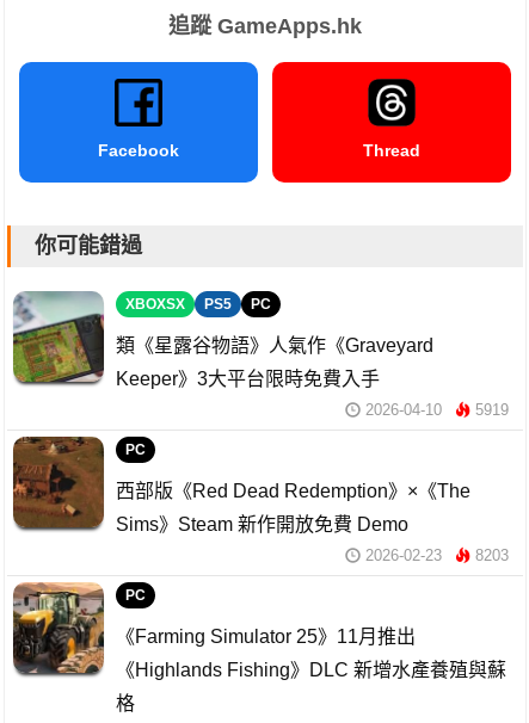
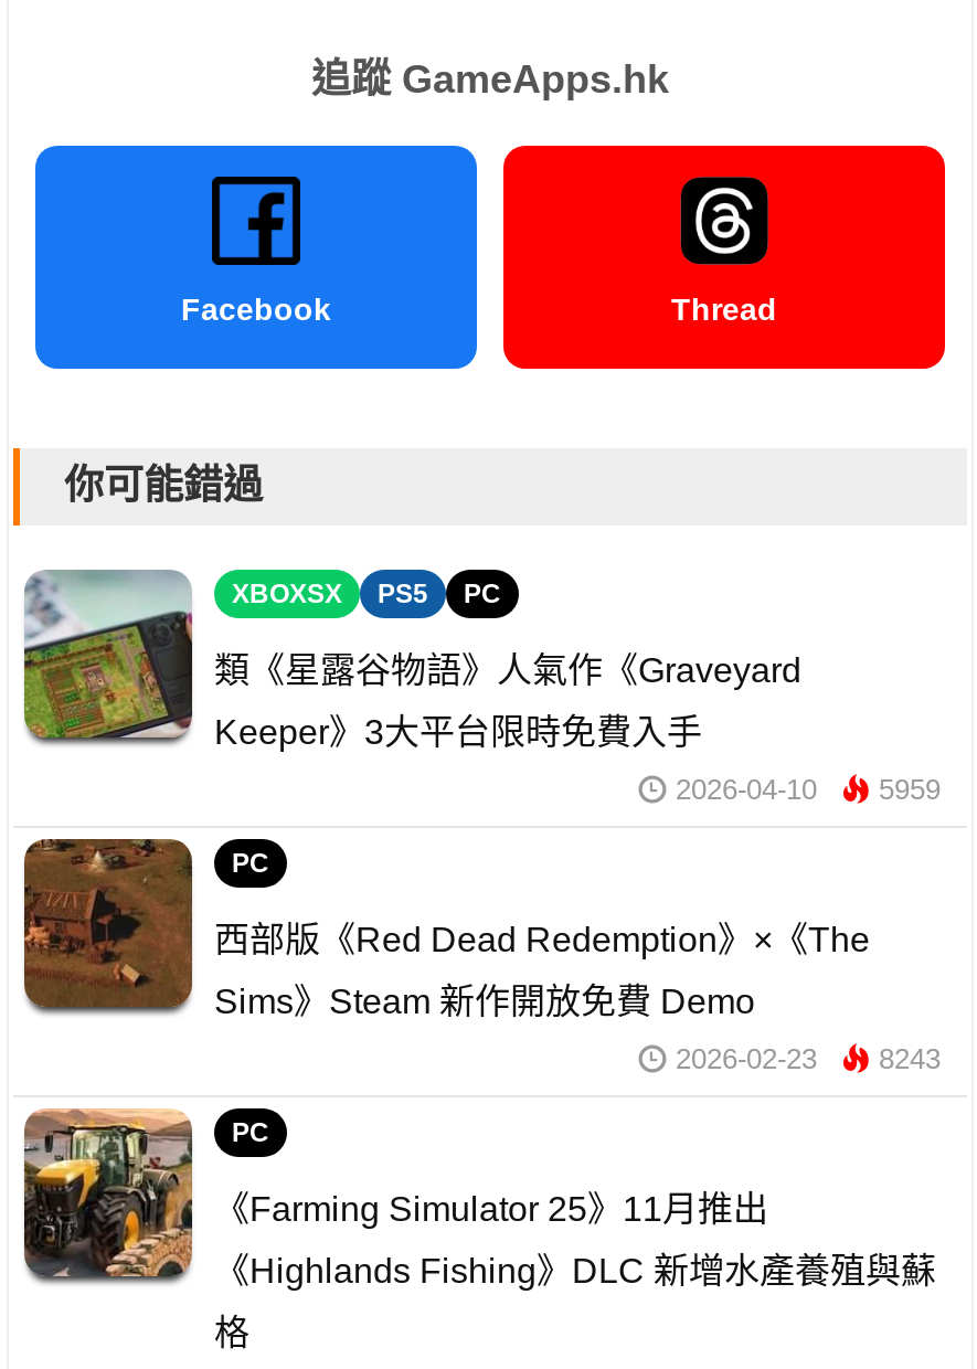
- 2026-04-10 5919
+ 2026-04-10 5959

- 2026-02-23 8203
+ 2026-02-23 8243
